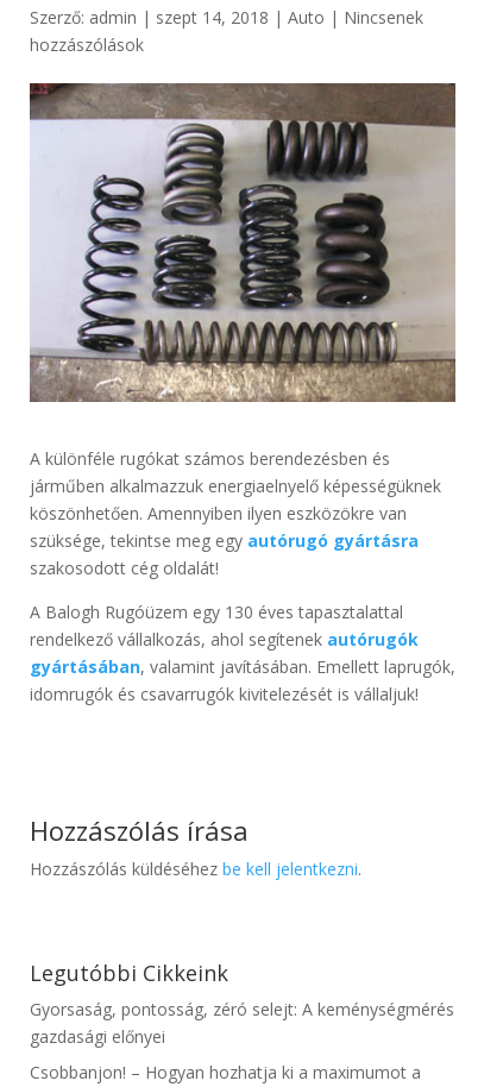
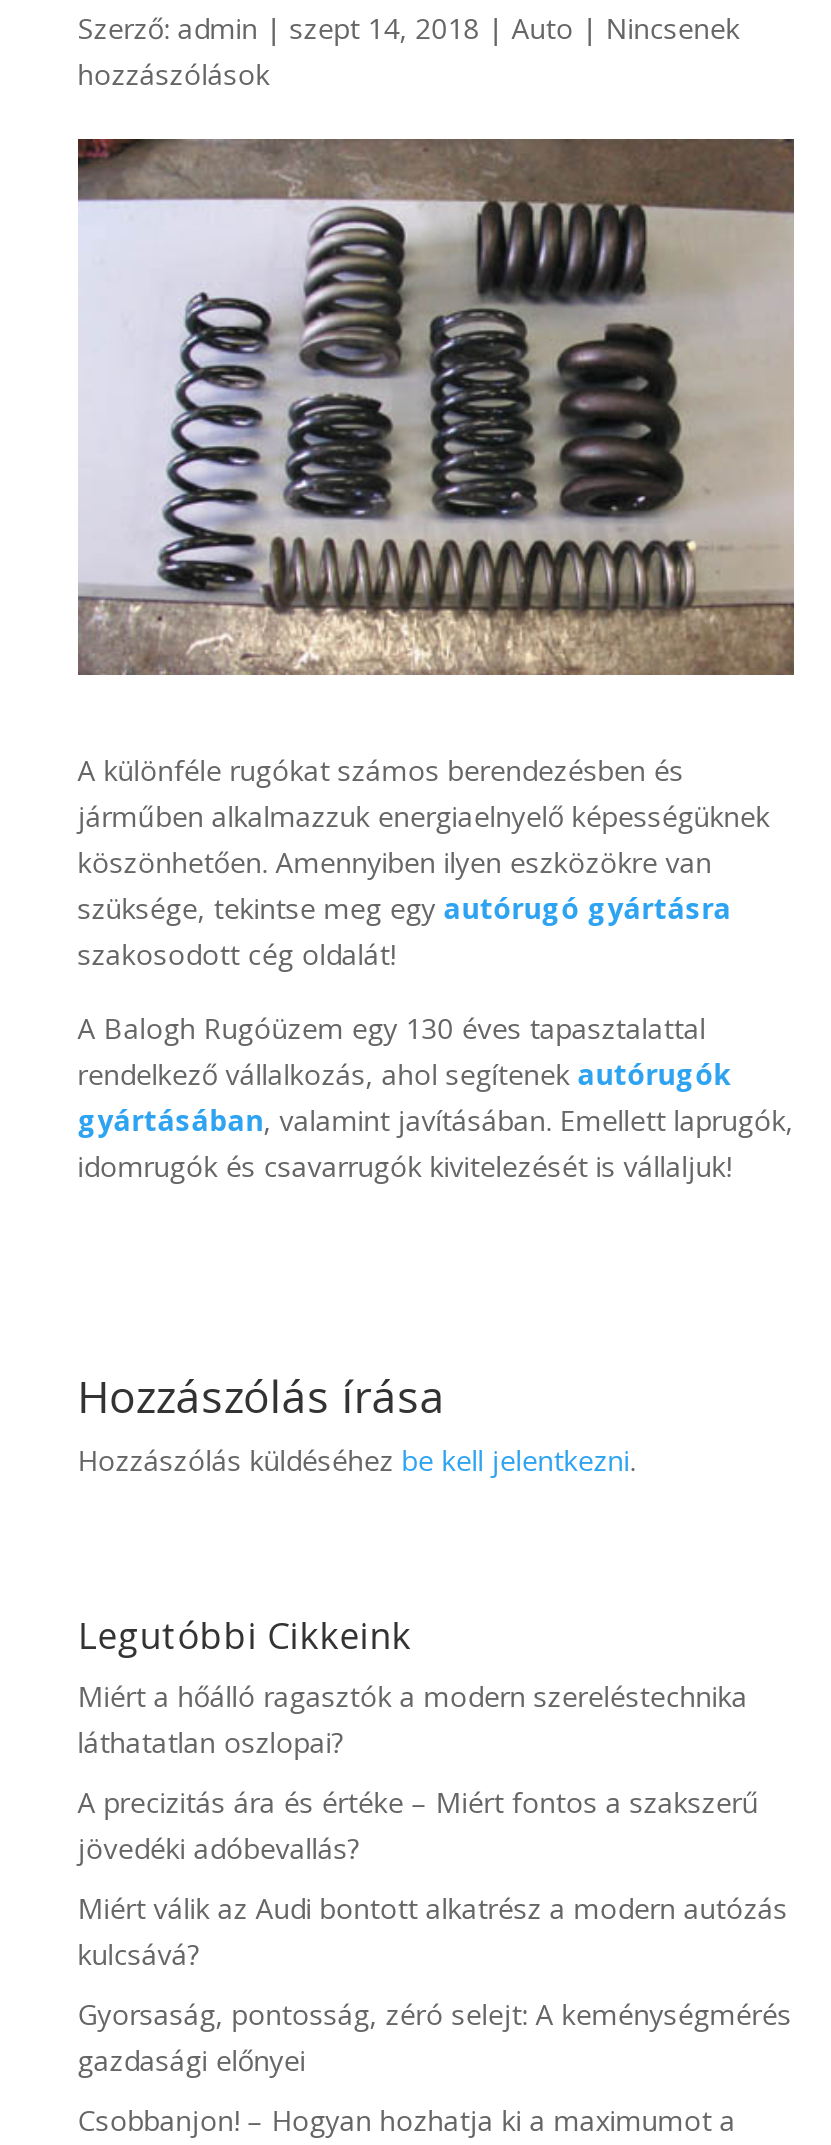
+ Miért a hőálló ragasztók a modern szereléstechnika
+ láthatatlan oszlopai?
+ A precizitás ára és értéke – Miért fontos a szakszerű
+ jövedéki adóbevallás?
+ Miért válik az Audi bontott alkatrész a modern autózás
+ kulcsává?
